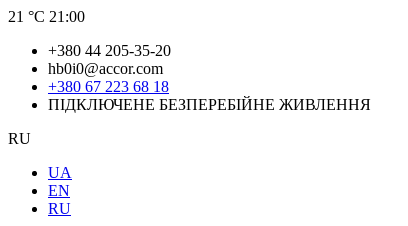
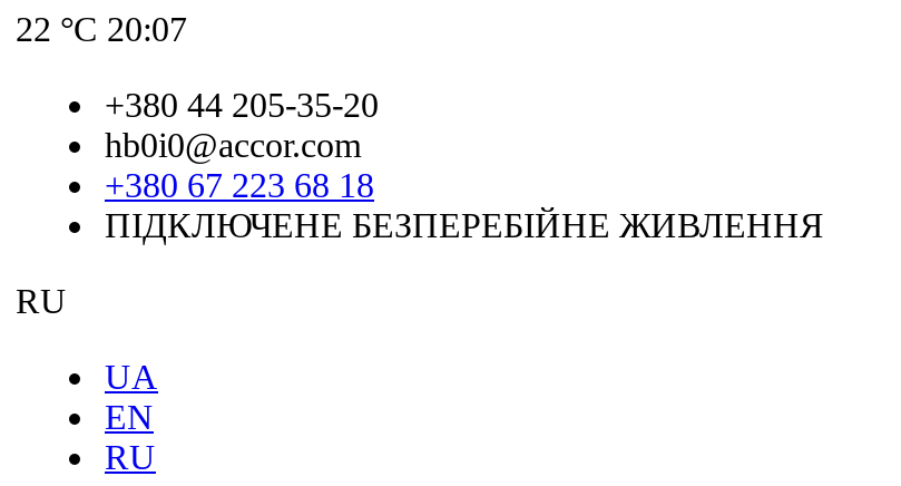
- 21 °C 21:00
+ 22 °C 20:07
